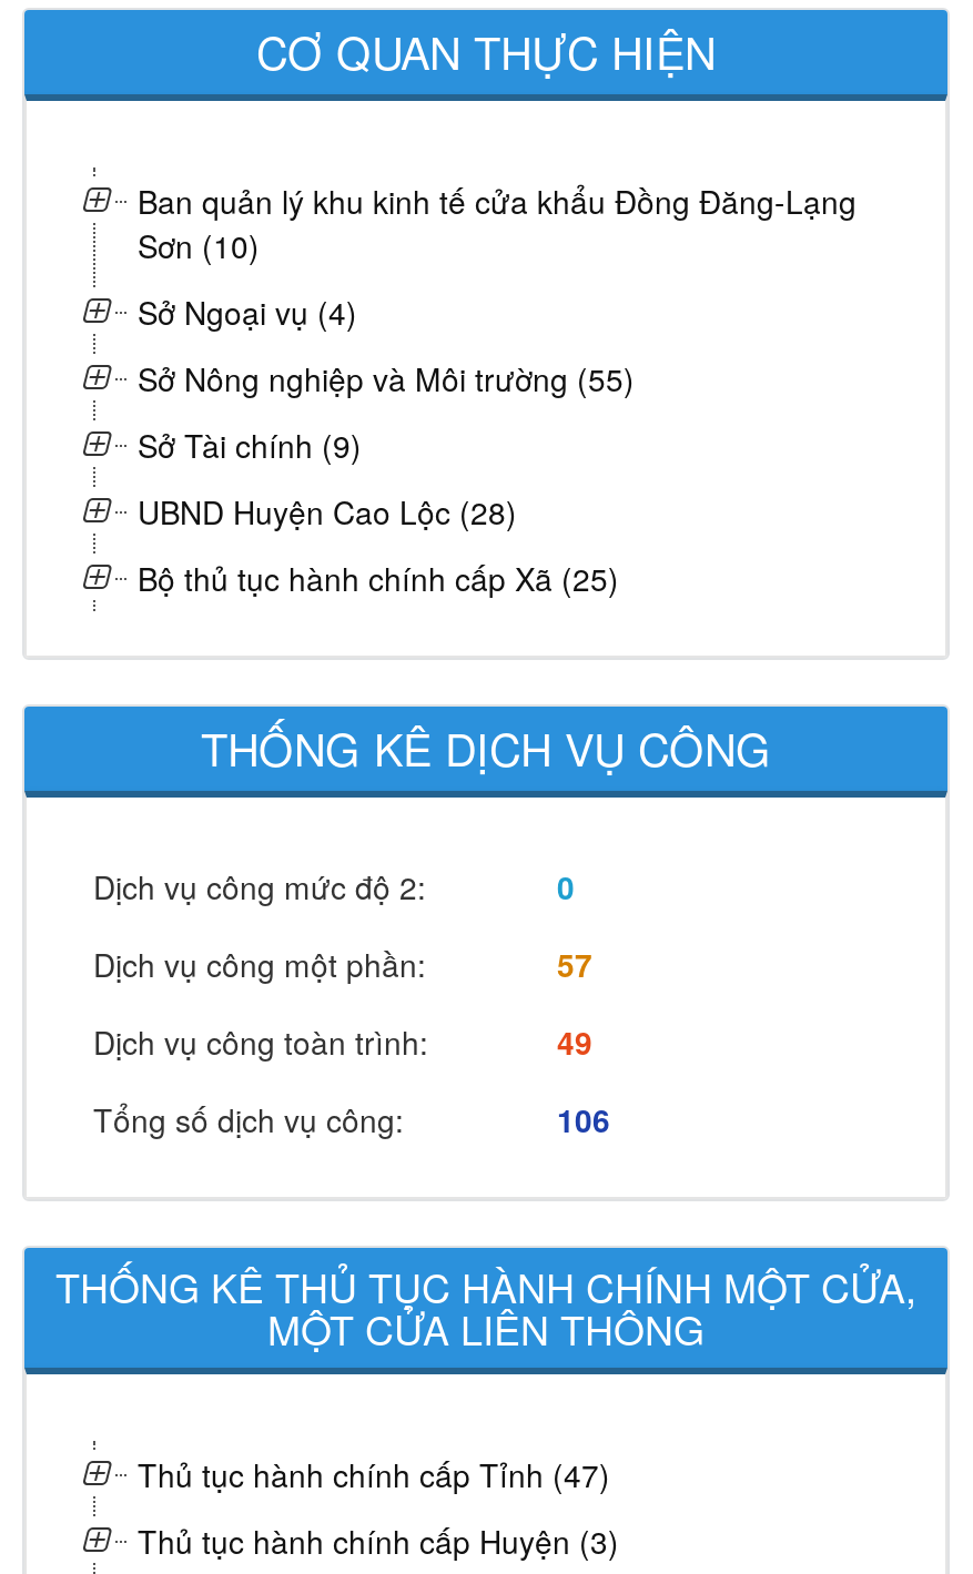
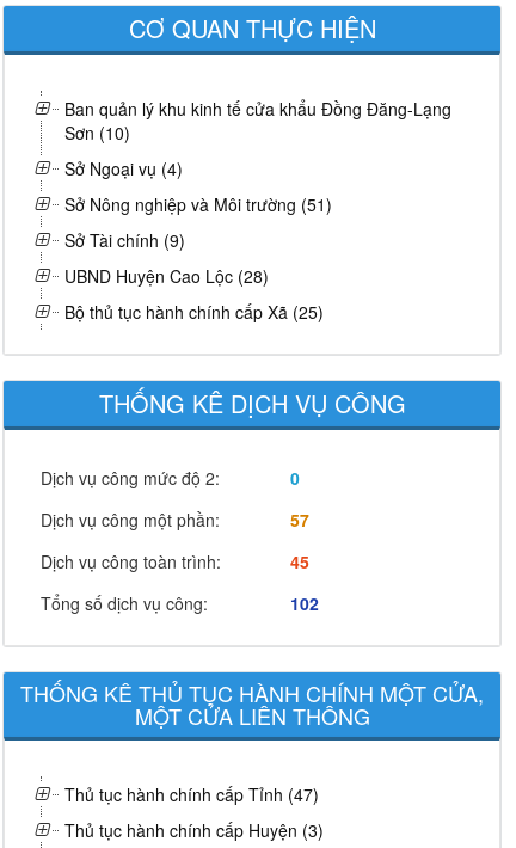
- Sở Nông nghiệp và Môi trường (55)
+ Sở Nông nghiệp và Môi trường (51)

- 49
+ 45

- 106
+ 102
